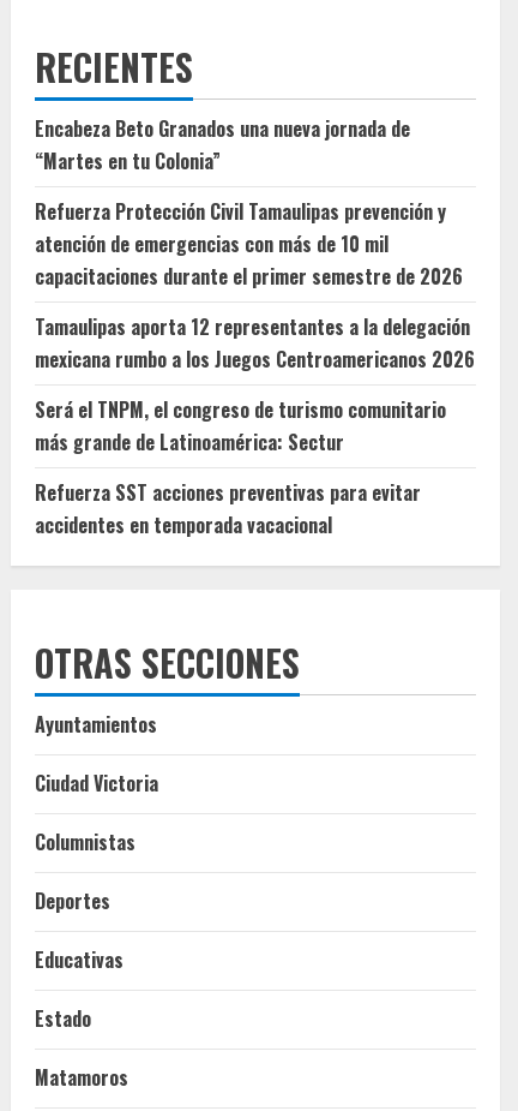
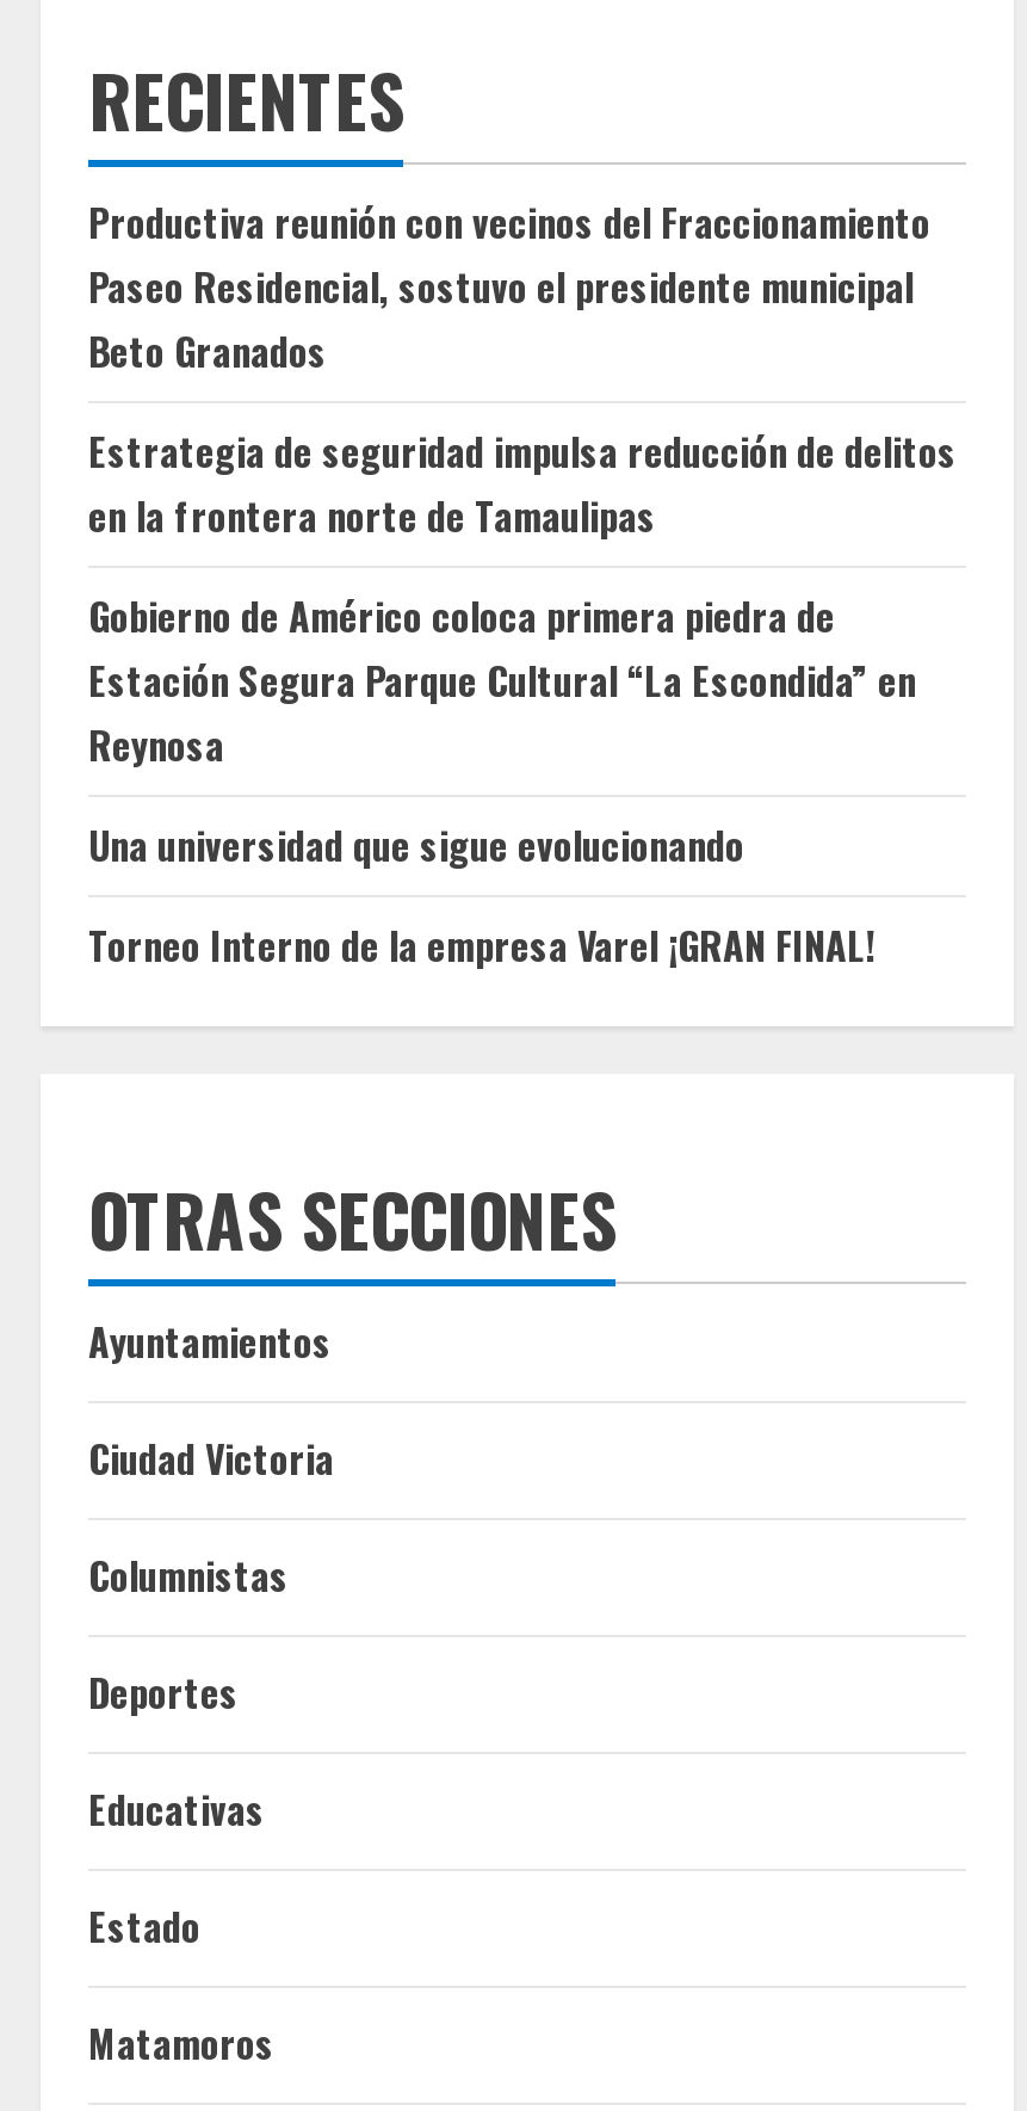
- Encabeza Beto Granados una nueva jornada de
- “Martes en tu Colonia”
+ Productiva reunión con vecinos del Fraccionamiento
+ Paseo Residencial, sostuvo el presidente municipal
+ Beto Granados

- Refuerza Protección Civil Tamaulipas prevención y
- atención de emergencias con más de 10 mil
- capacitaciones durante el primer semestre de 2026
+ Estrategia de seguridad impulsa reducción de delitos
+ en la frontera norte de Tamaulipas

- Tamaulipas aporta 12 representantes a la delegación
- mexicana rumbo a los Juegos Centroamericanos 2026
+ Gobierno de Américo coloca primera piedra de
+ Estación Segura Parque Cultural “La Escondida” en
+ Reynosa

- Será el TNPM, el congreso de turismo comunitario
- más grande de Latinoamérica: Sectur
+ Una universidad que sigue evolucionando

- Refuerza SST acciones preventivas para evitar
- accidentes en temporada vacacional
+ Torneo Interno de la empresa Varel ¡GRAN FINAL!
